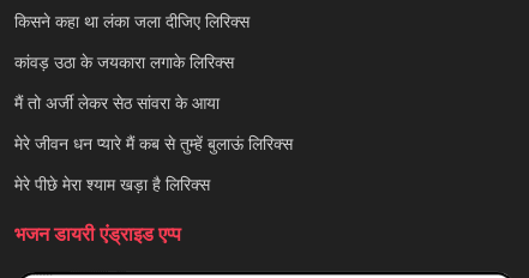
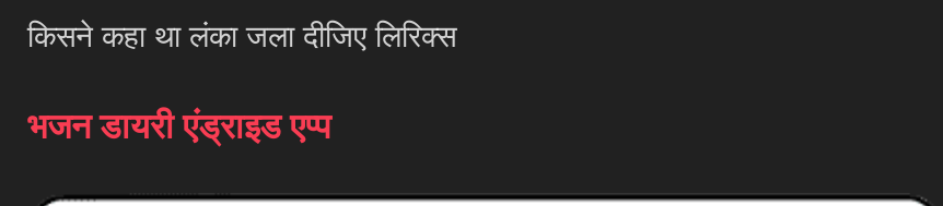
- कांवड़ उठा के जयकारा लगाके लिरिक्स
- मैं तो अर्जी लेकर सेठ सांवरा के आया
- मेरे जीवन धन प्यारे मैं कब से तुम्हें बुलाऊं लिरिक्स
- मेरे पीछे मेरा श्याम खड़ा है लिरिक्स
